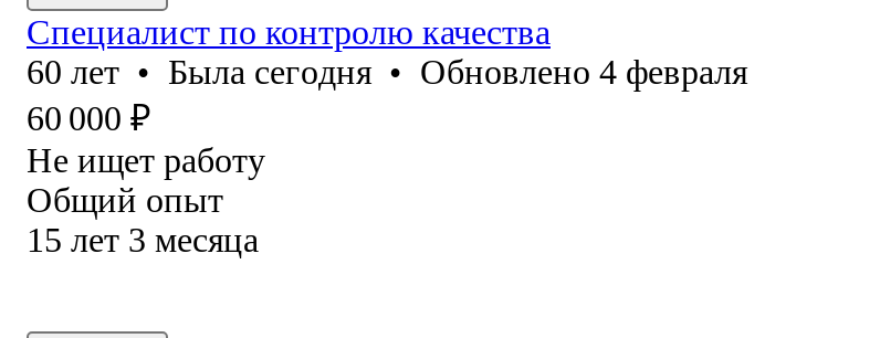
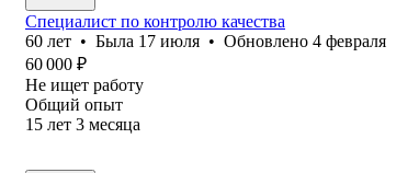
- 60 лет • Была сегодня • Обновлено 4 февраля
+ 60 лет • Была 17 июля • Обновлено 4 февраля
